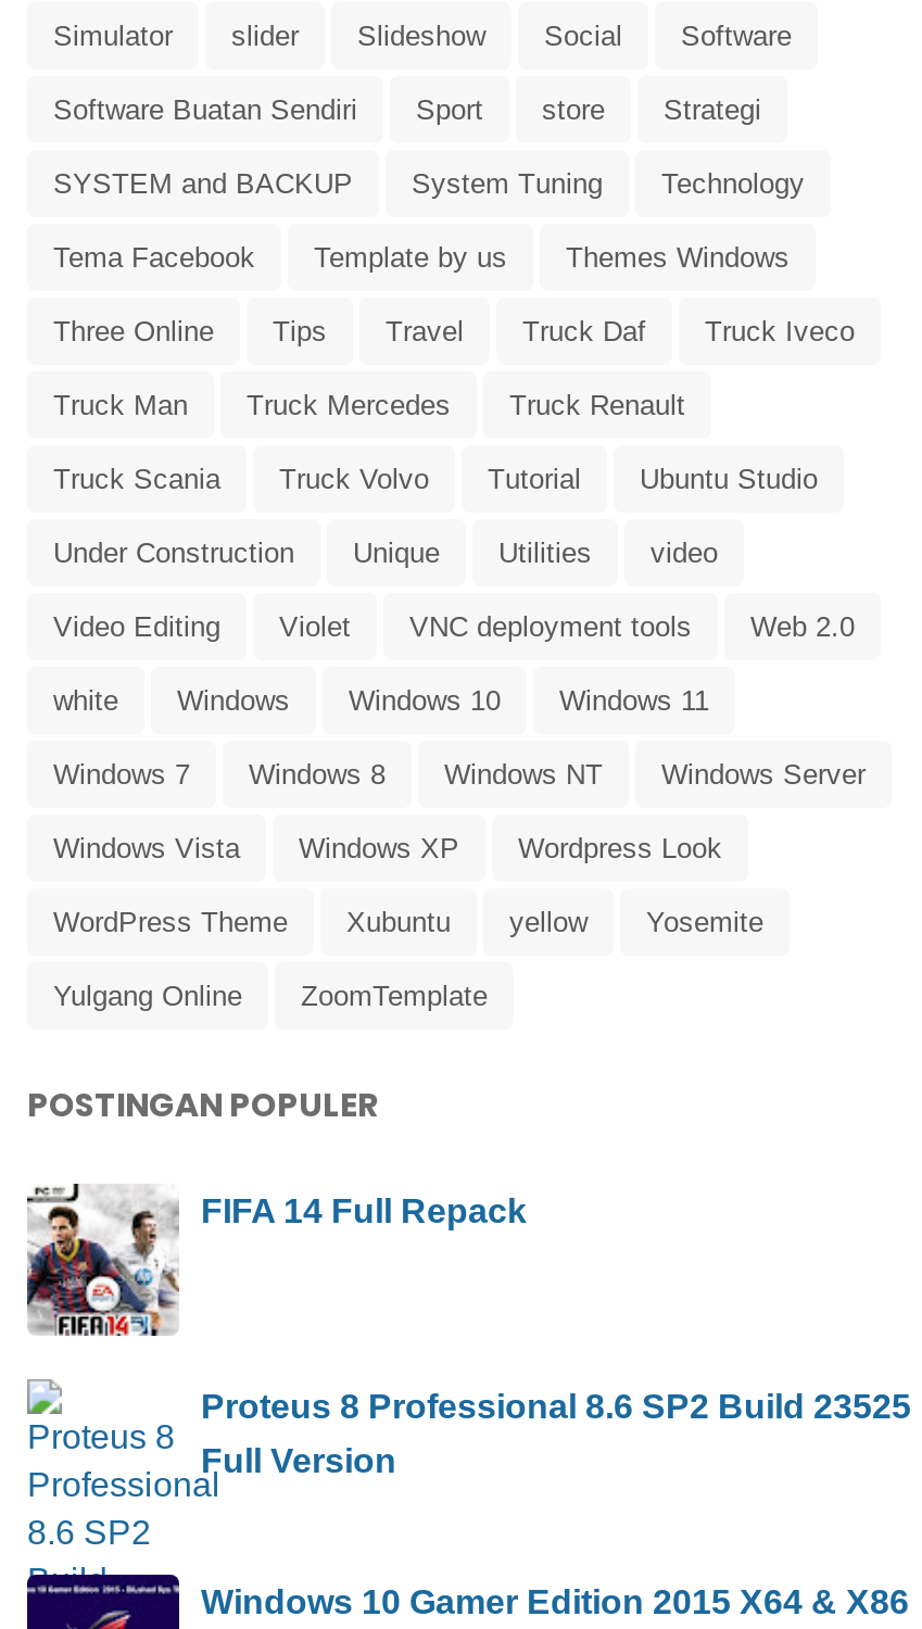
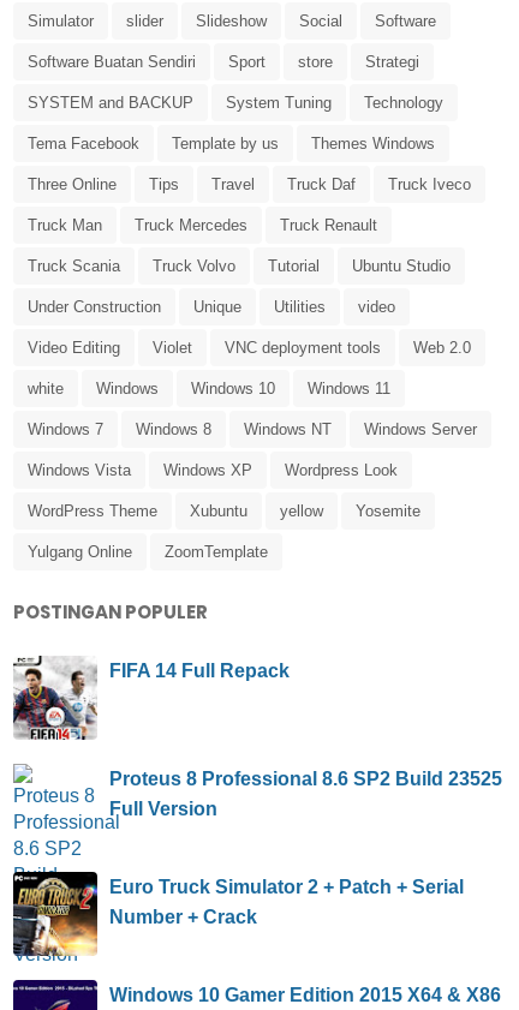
+ [image]
+ Euro Truck Simulator 2 + Patch + Serial
+ Number + Crack
